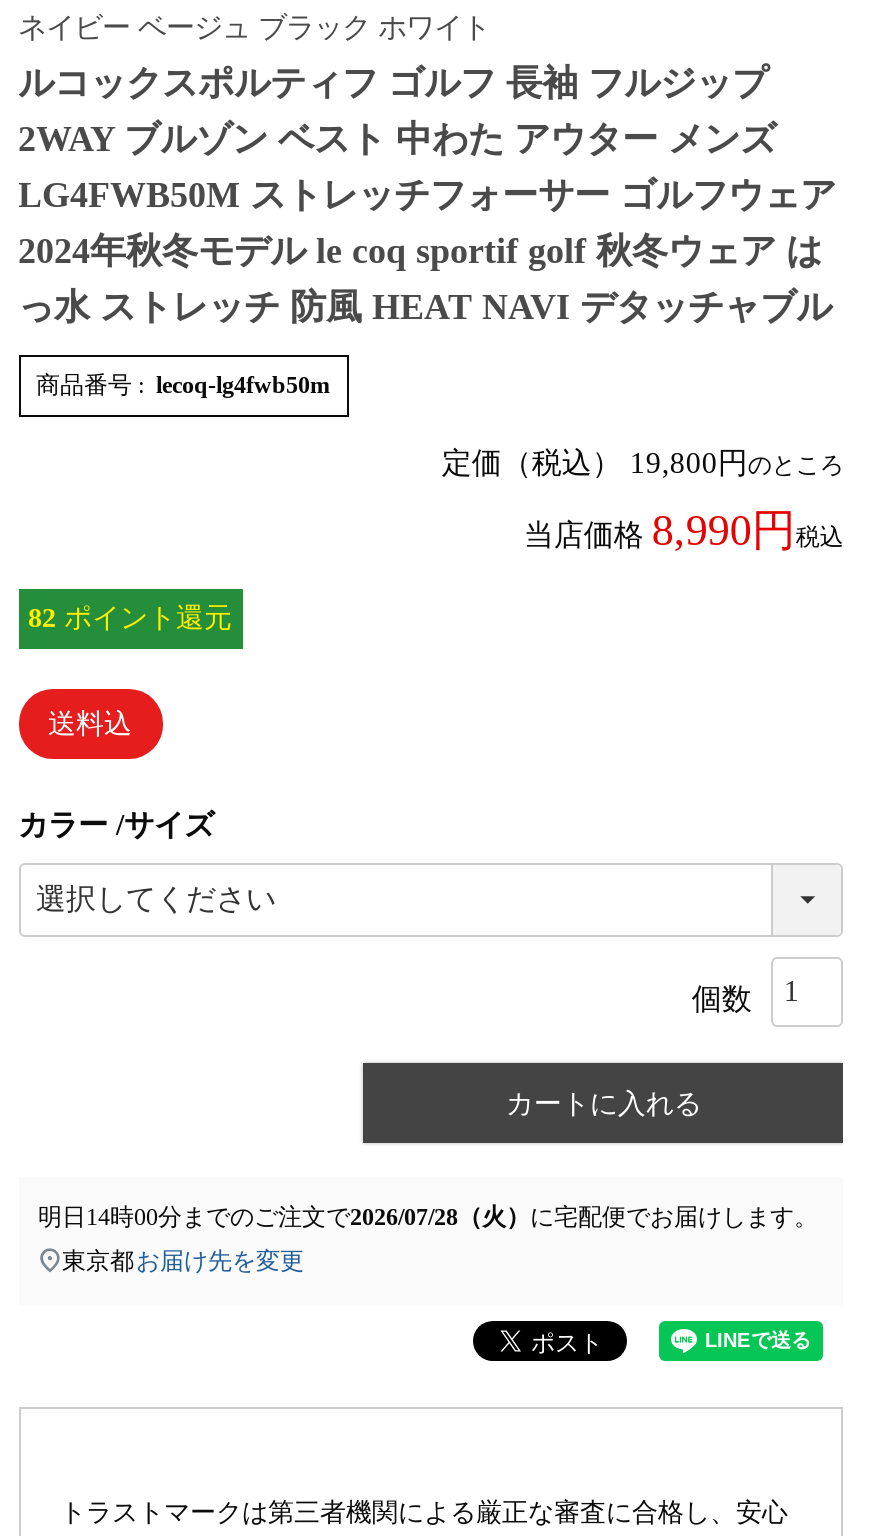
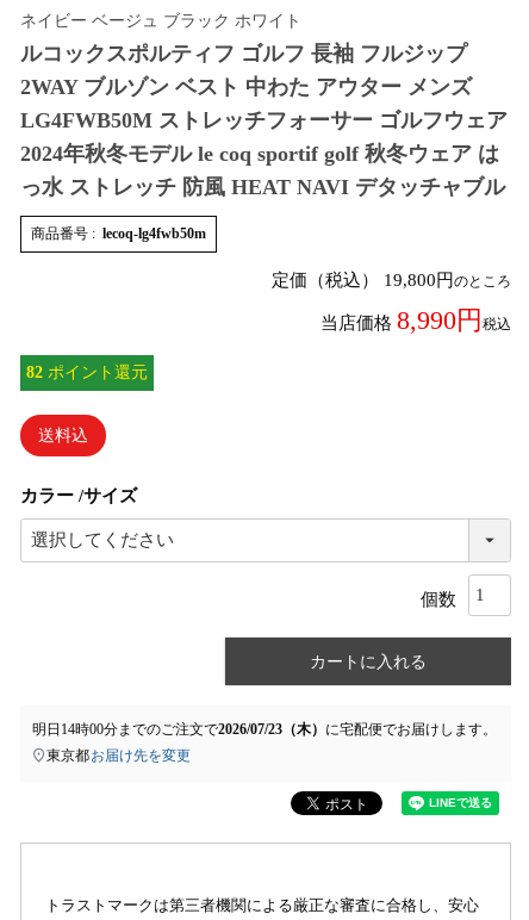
- 明日14時00分までのご注文で2026/07/28（火）に宅配便でお届けします。
+ 明日14時00分までのご注文で2026/07/23（木）に宅配便でお届けします。
